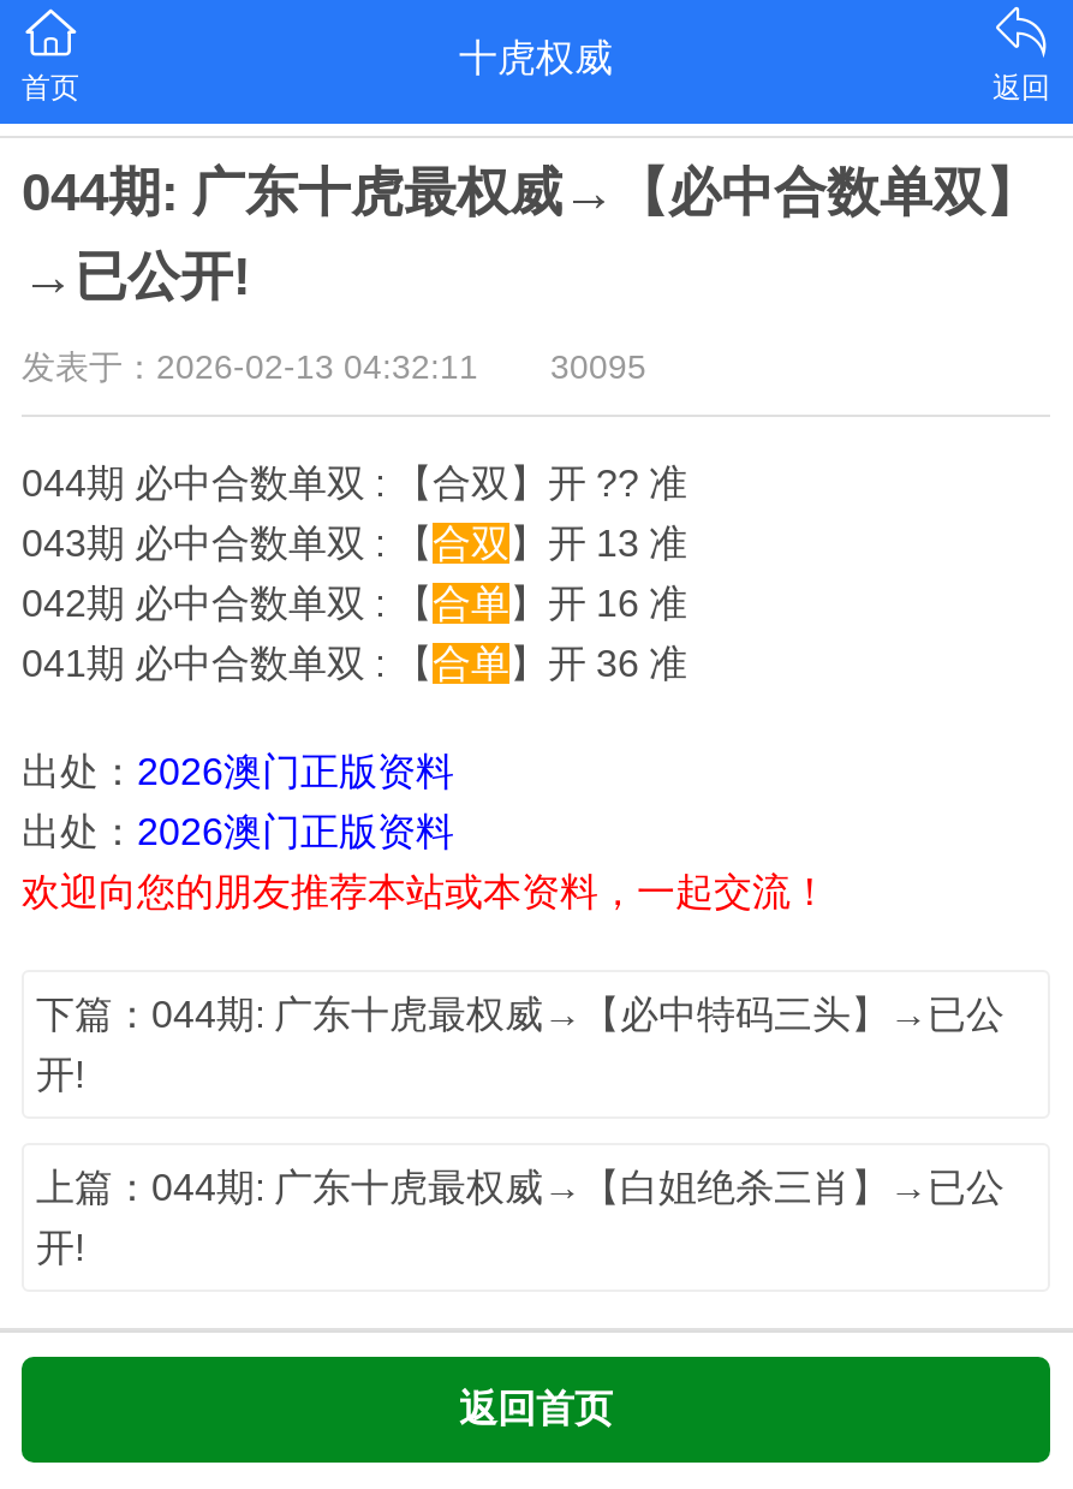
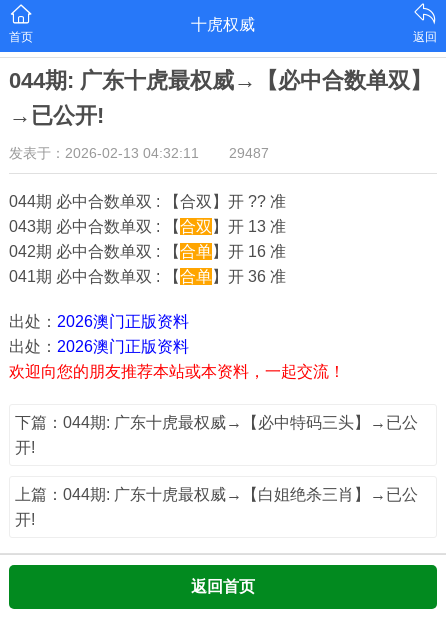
- 发表于：2026-02-13 04:32:11 30095
+ 发表于：2026-02-13 04:32:11 29487
